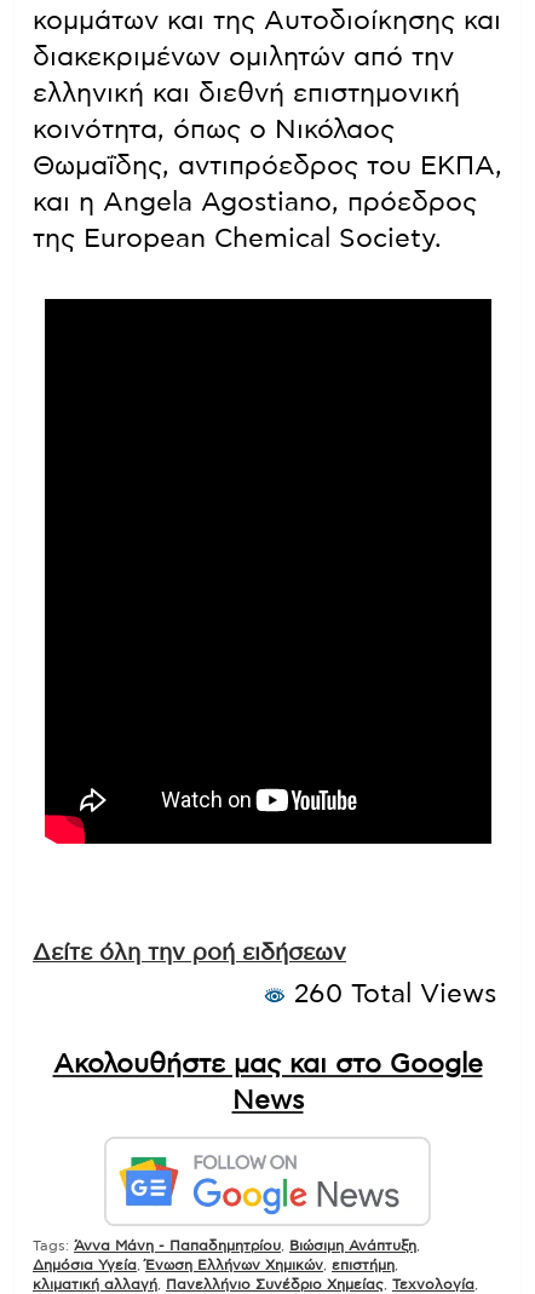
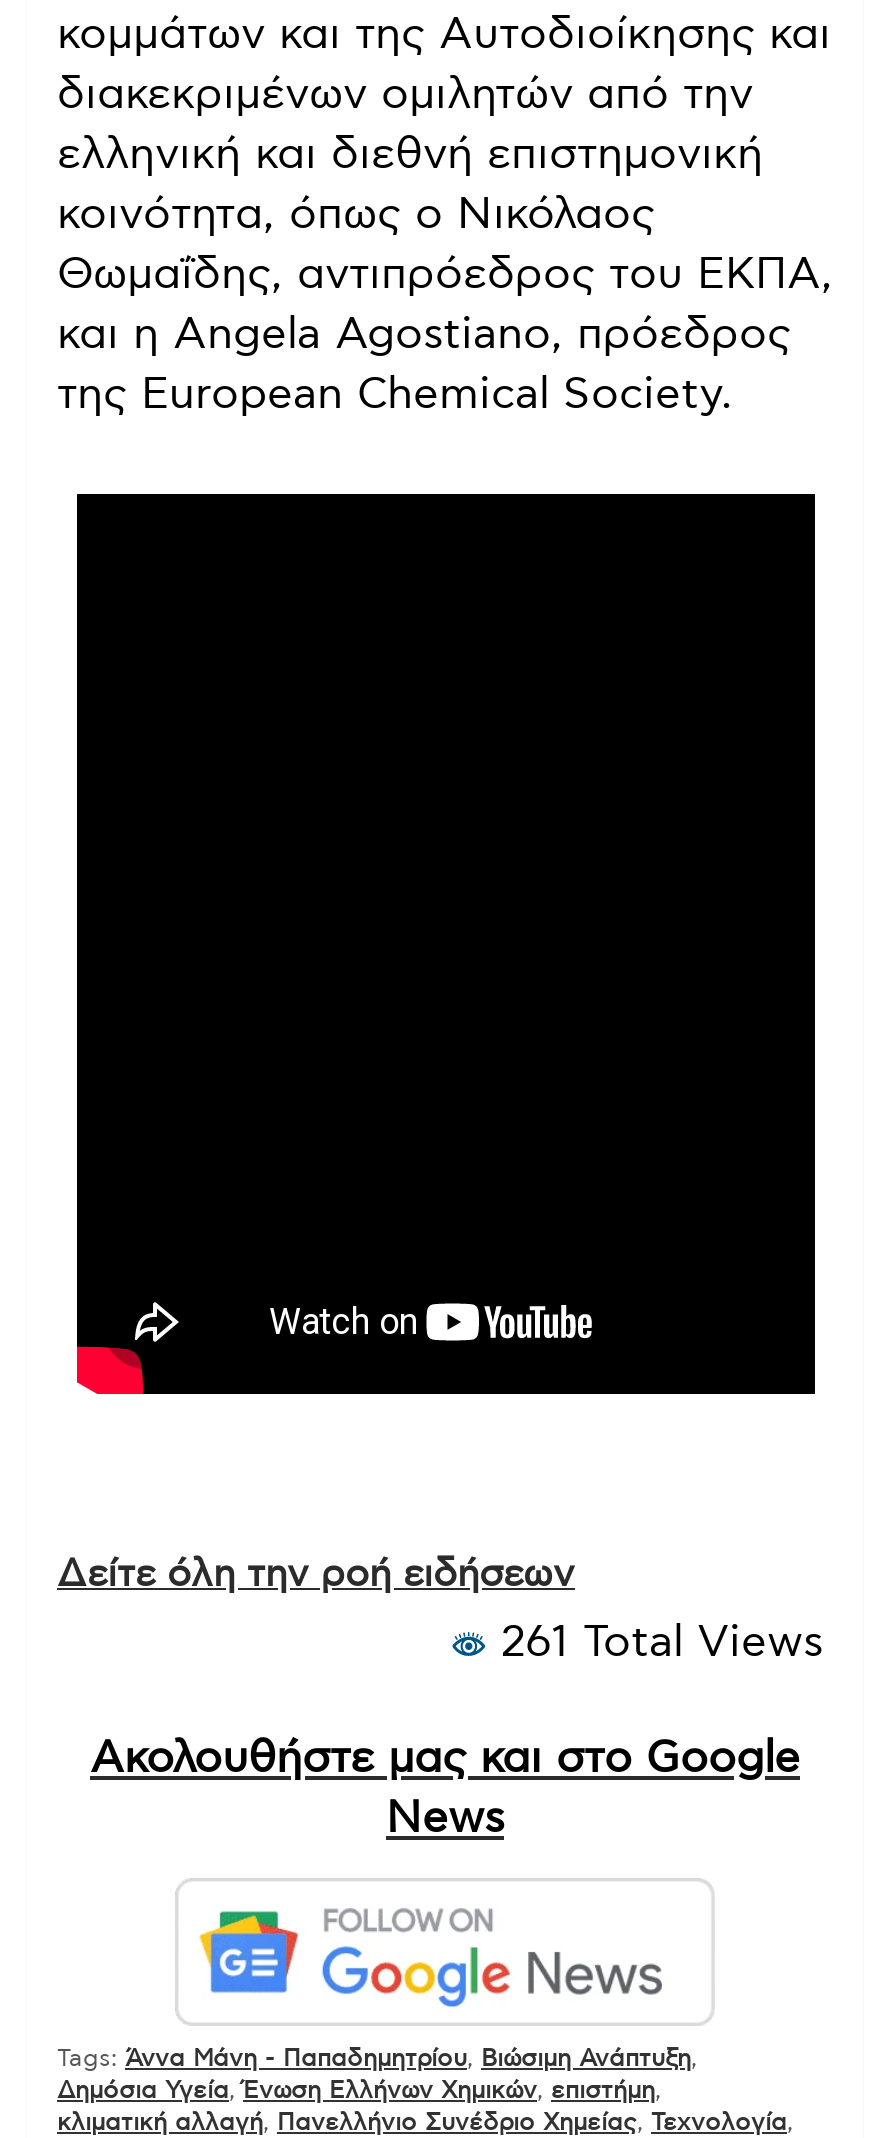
- 260 Total Views
+ 261 Total Views
